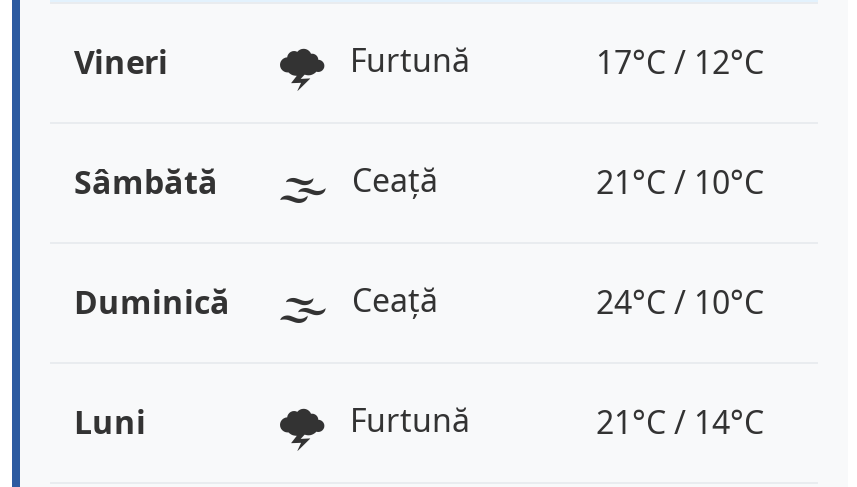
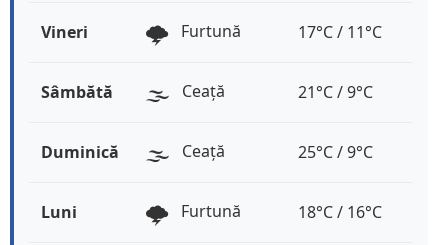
- 17°C / 12°C
+ 17°C / 11°C

- 21°C / 10°C
+ 21°C / 9°C

- 24°C / 10°C
+ 25°C / 9°C

- 21°C / 14°C
+ 18°C / 16°C
